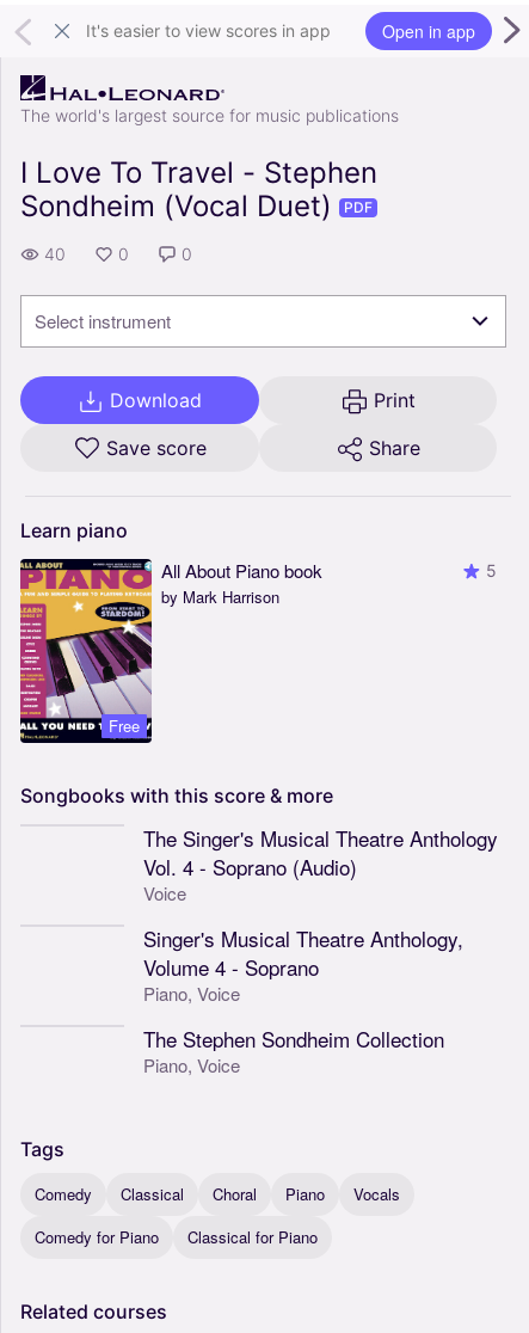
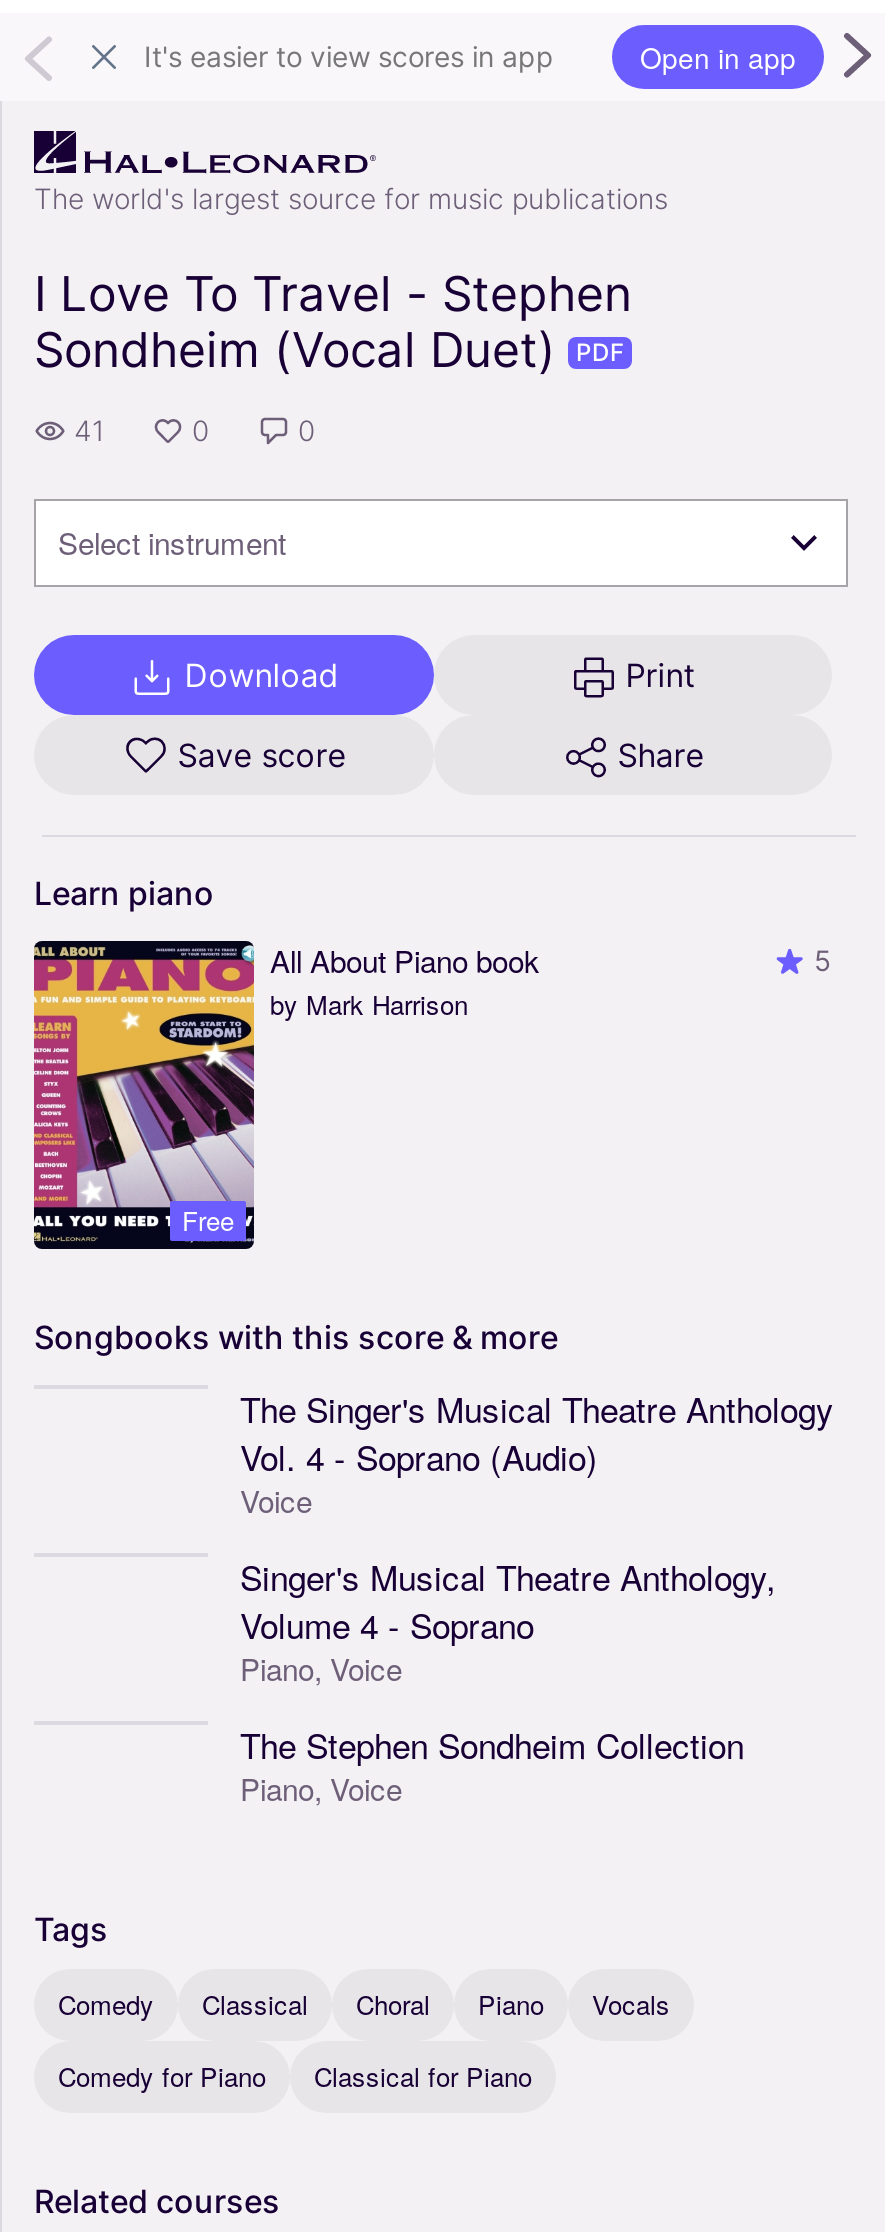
- 40
+ 41
